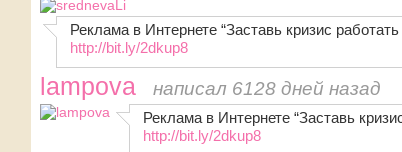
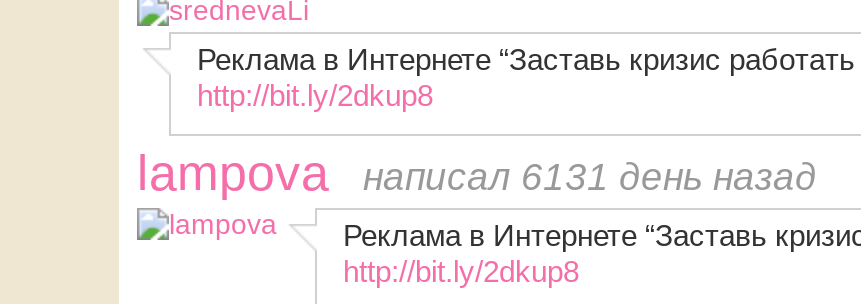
- написал 6128 дней назад
+ написал 6131 день назад
